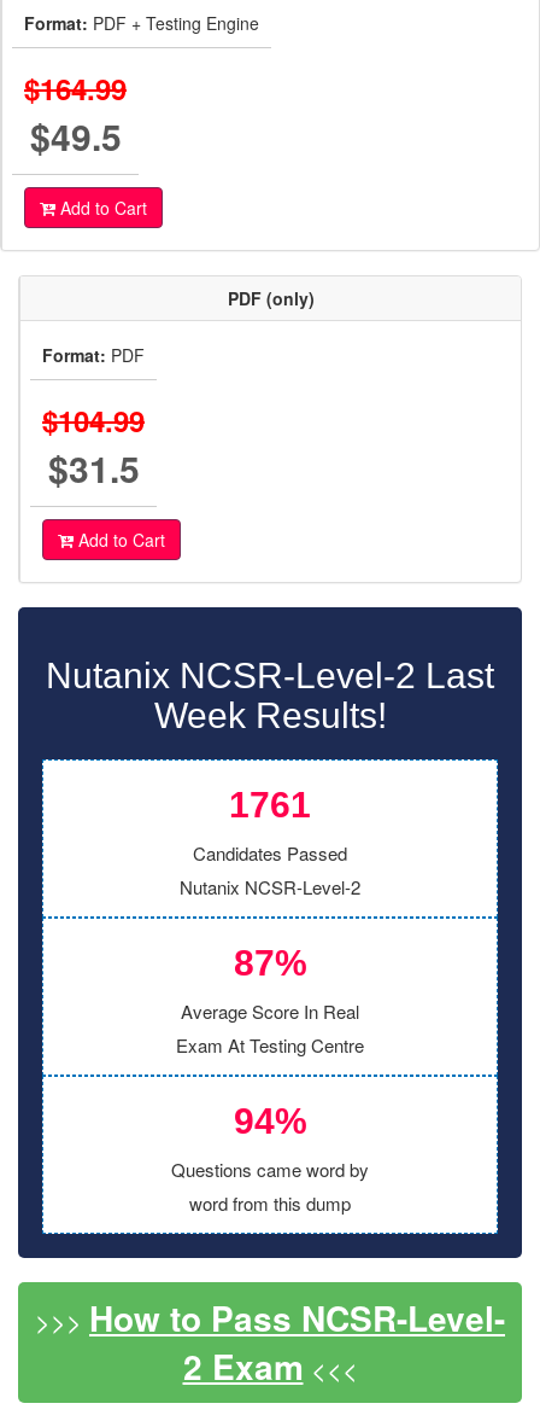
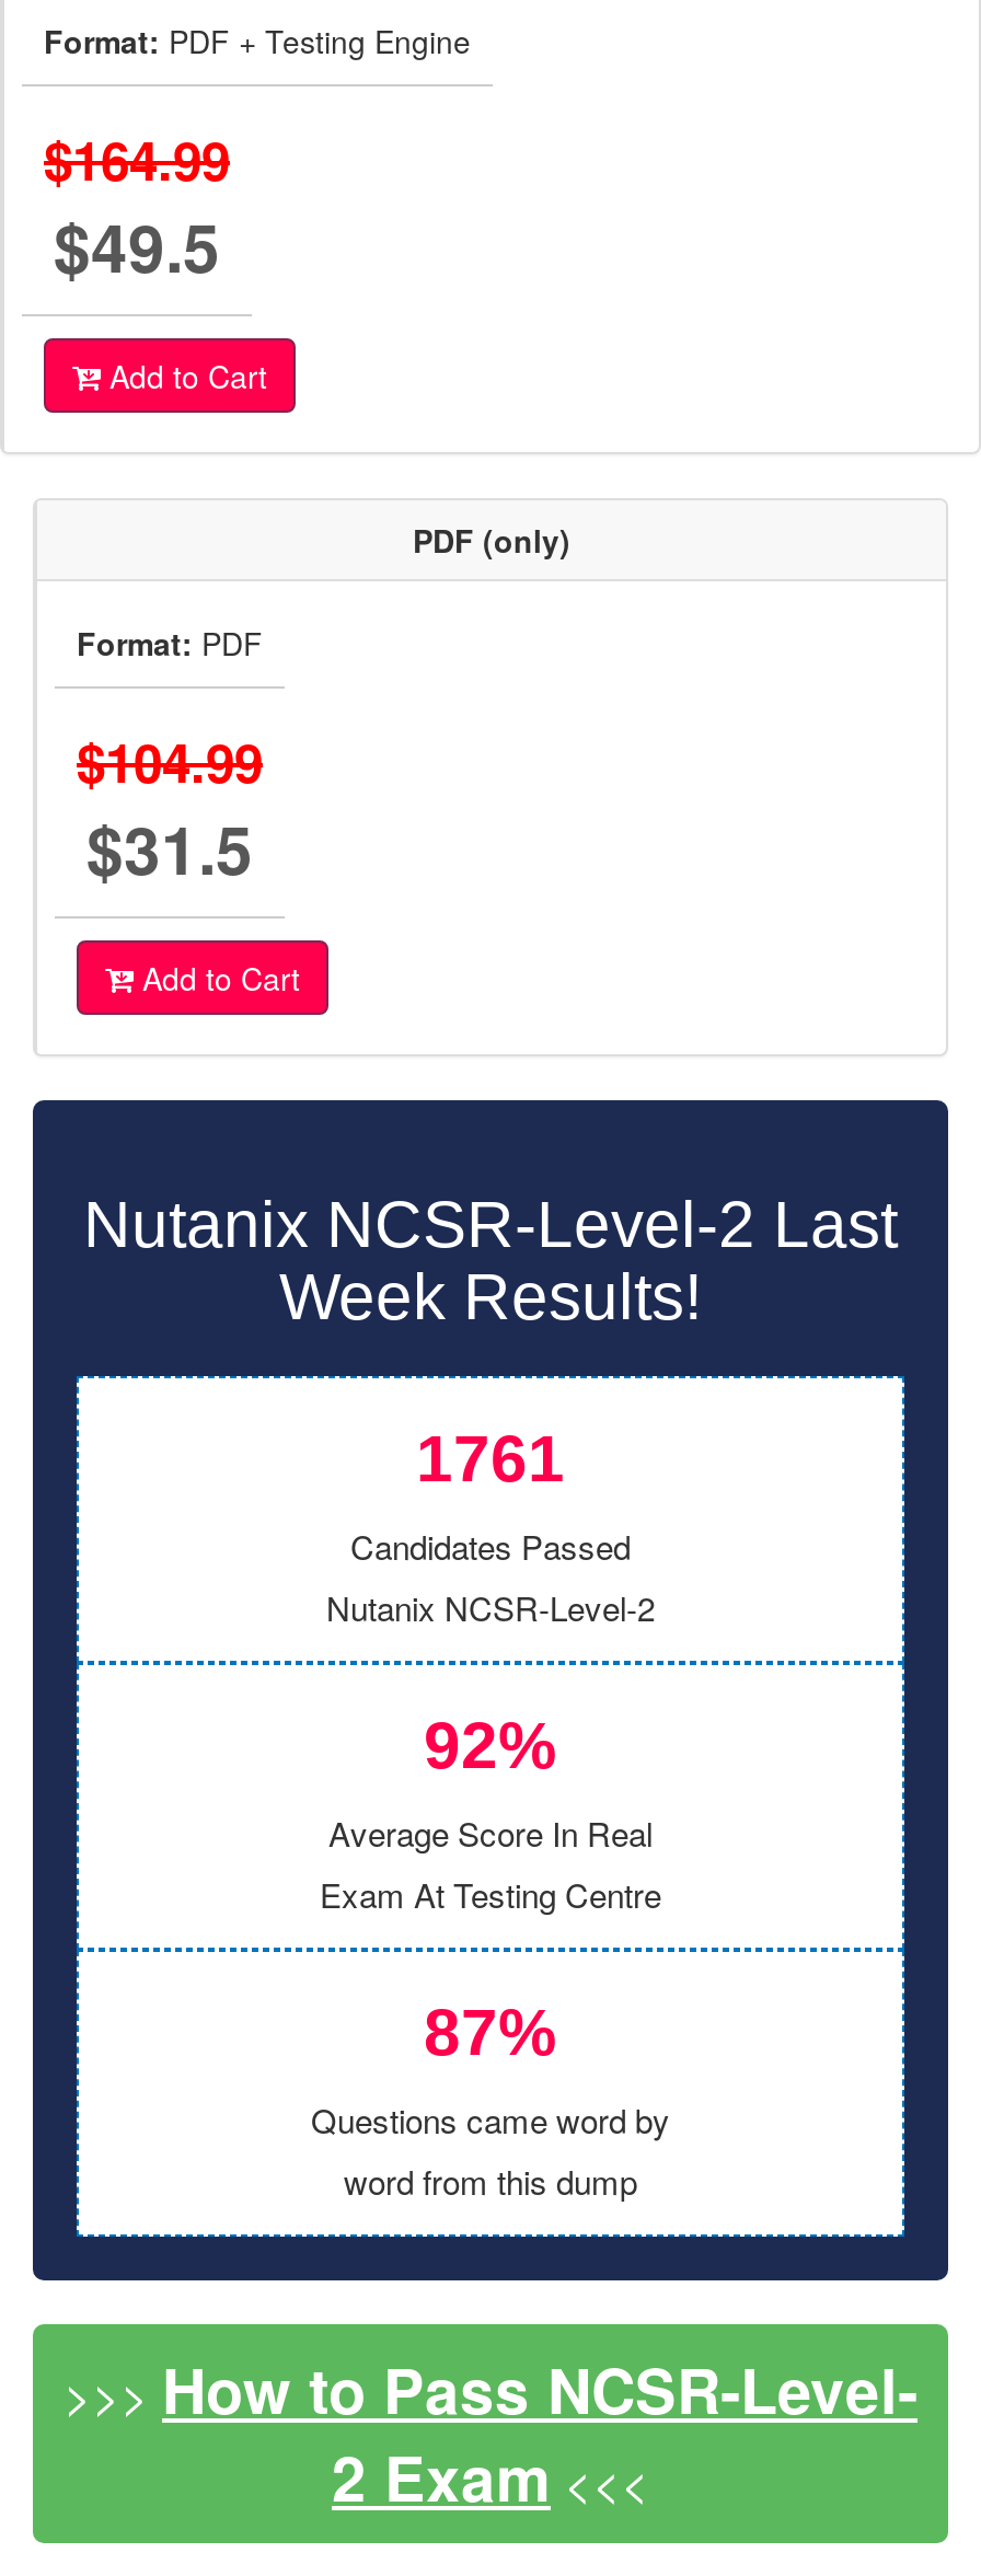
- 87%
+ 92%

- 94%
+ 87%
